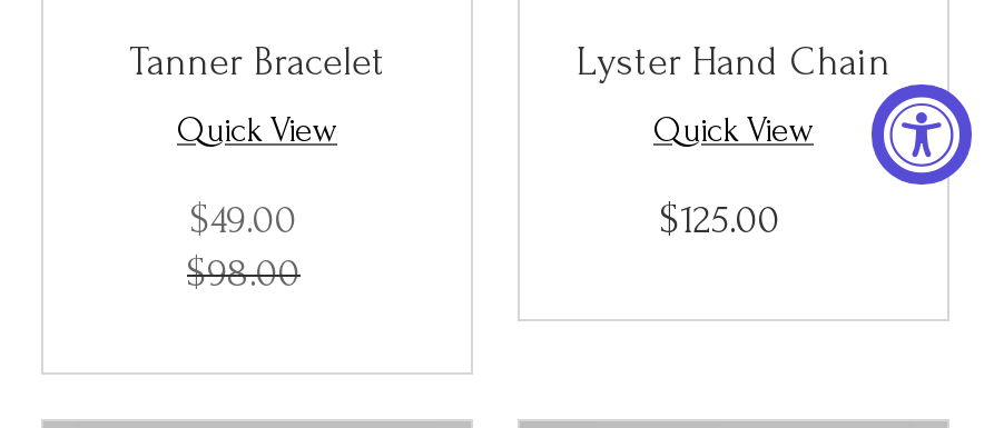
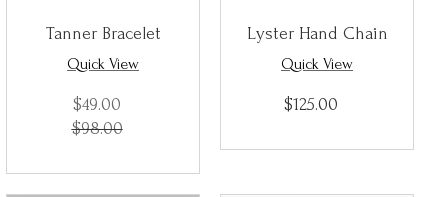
- [image]
